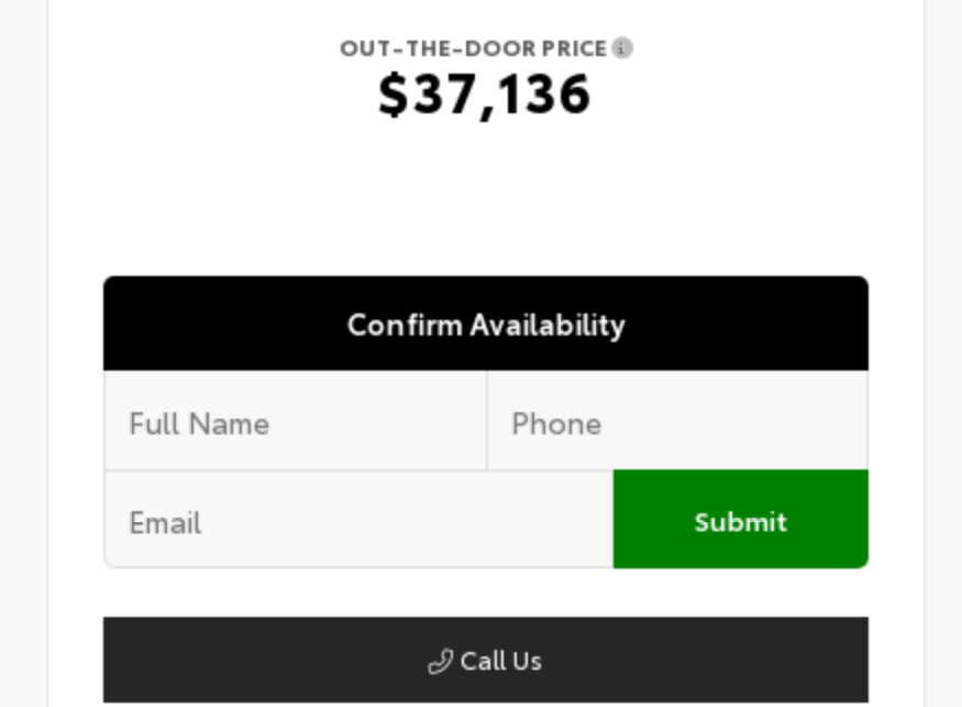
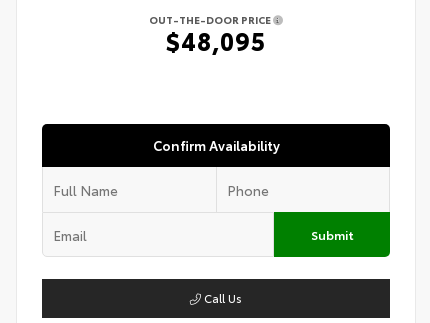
- $37,136
+ $48,095
